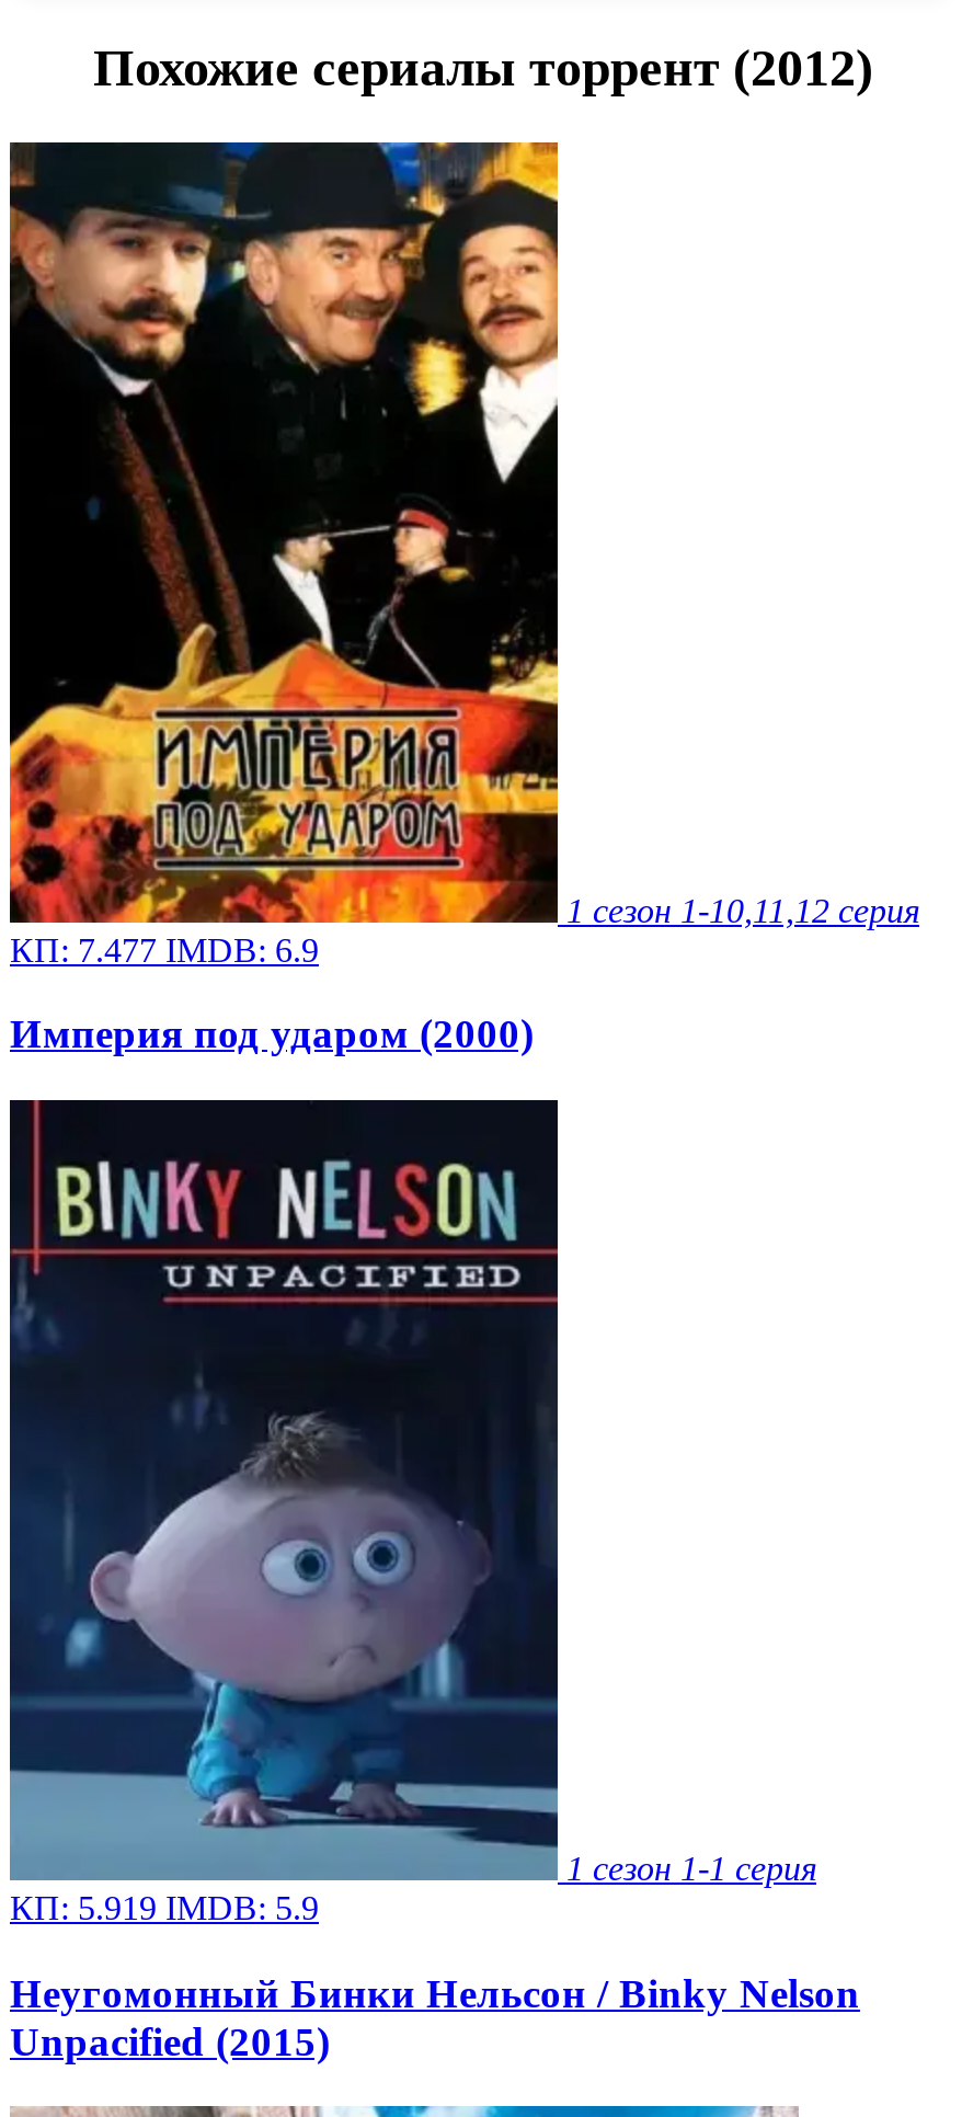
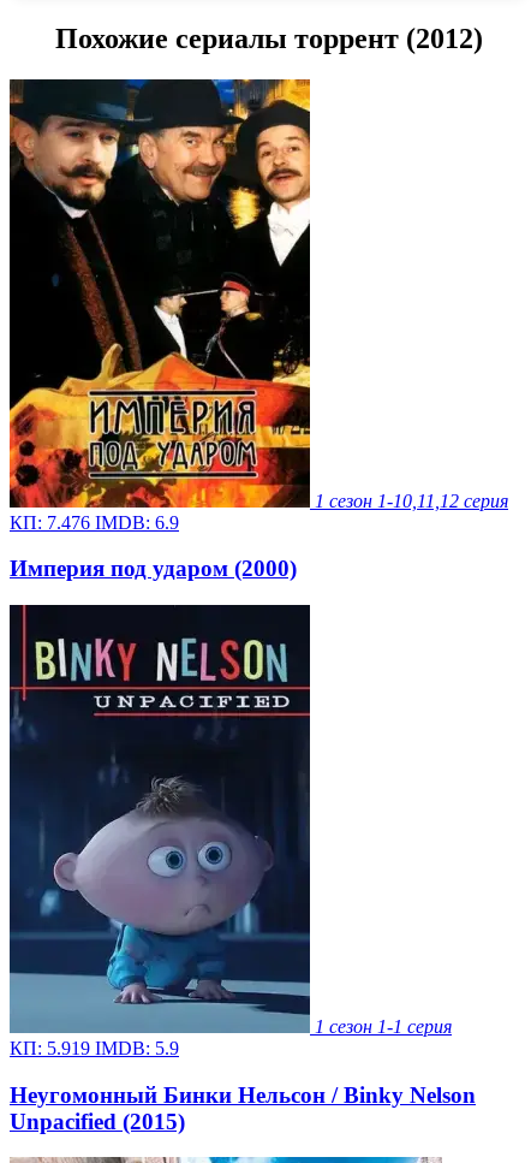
- КП: 7.477 IMDB: 6.9
+ КП: 7.476 IMDB: 6.9
